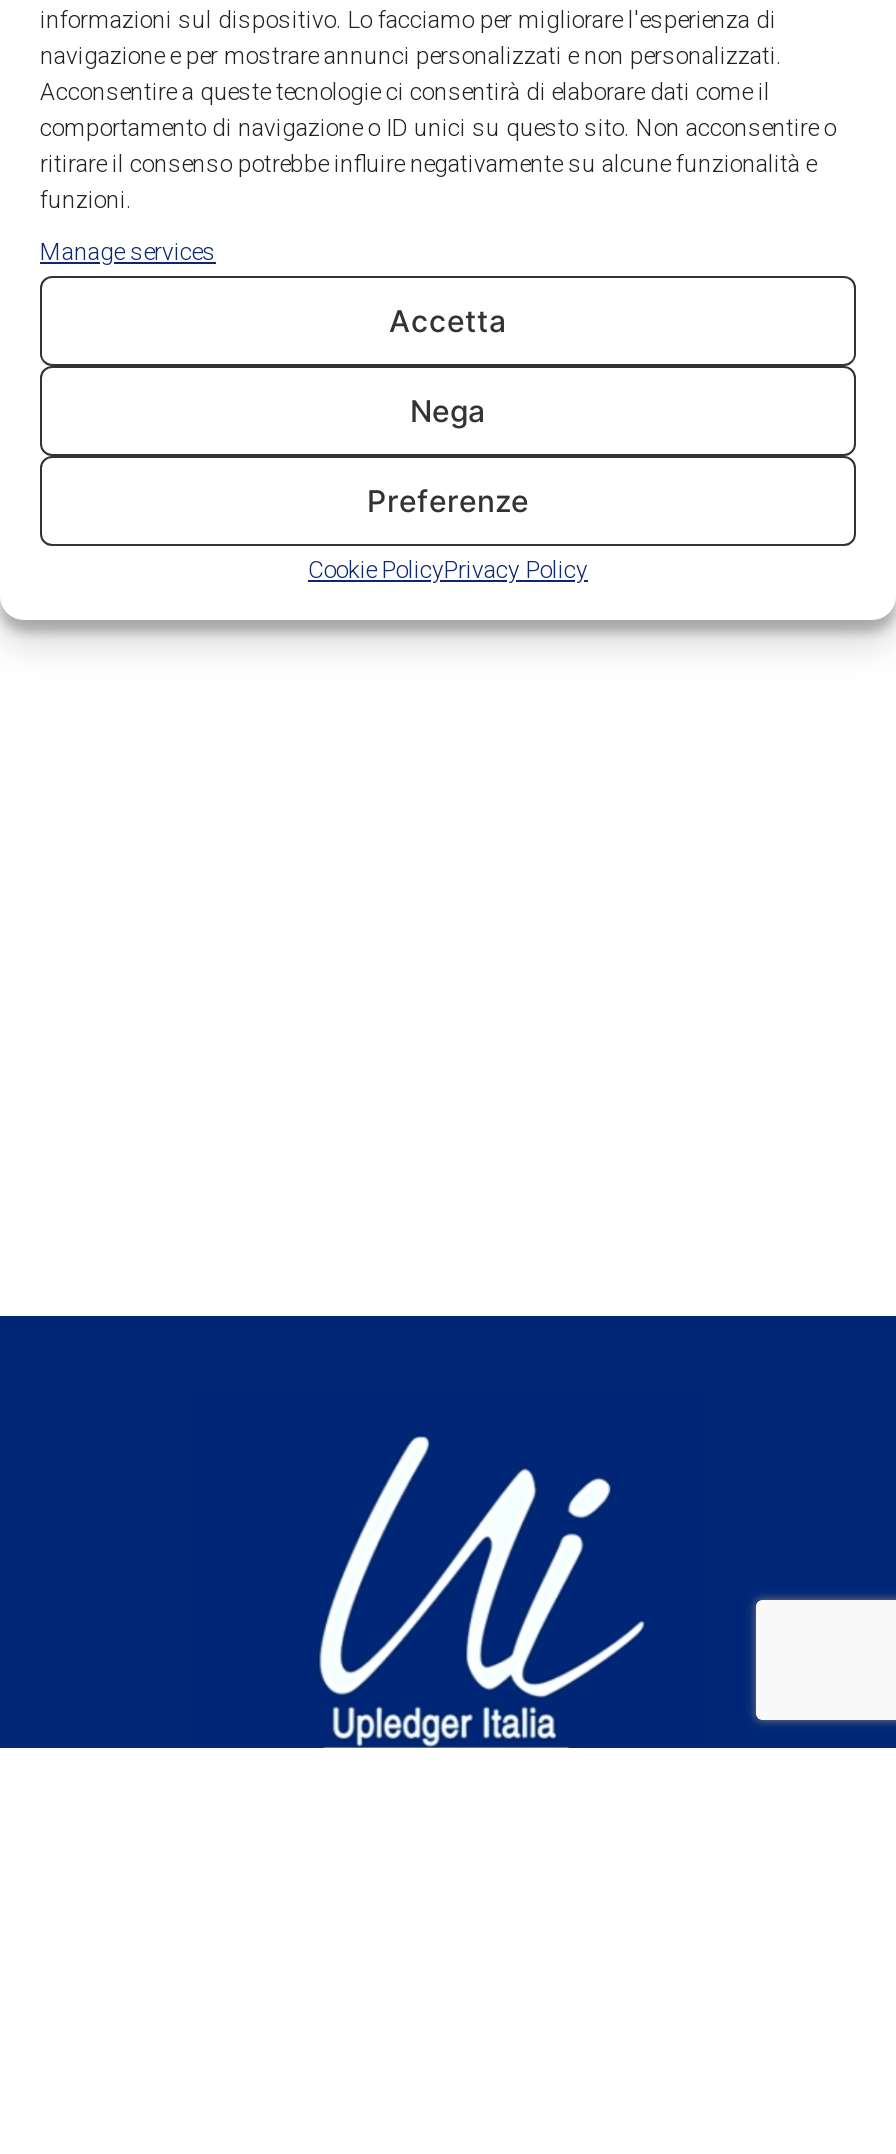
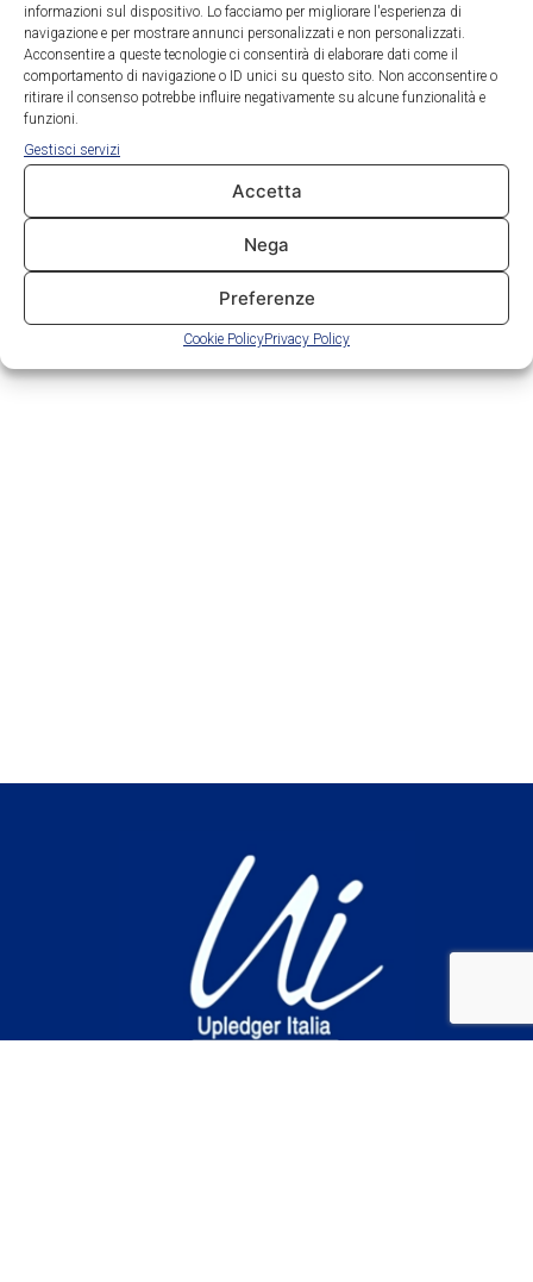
- Manage services
+ Gestisci servizi
